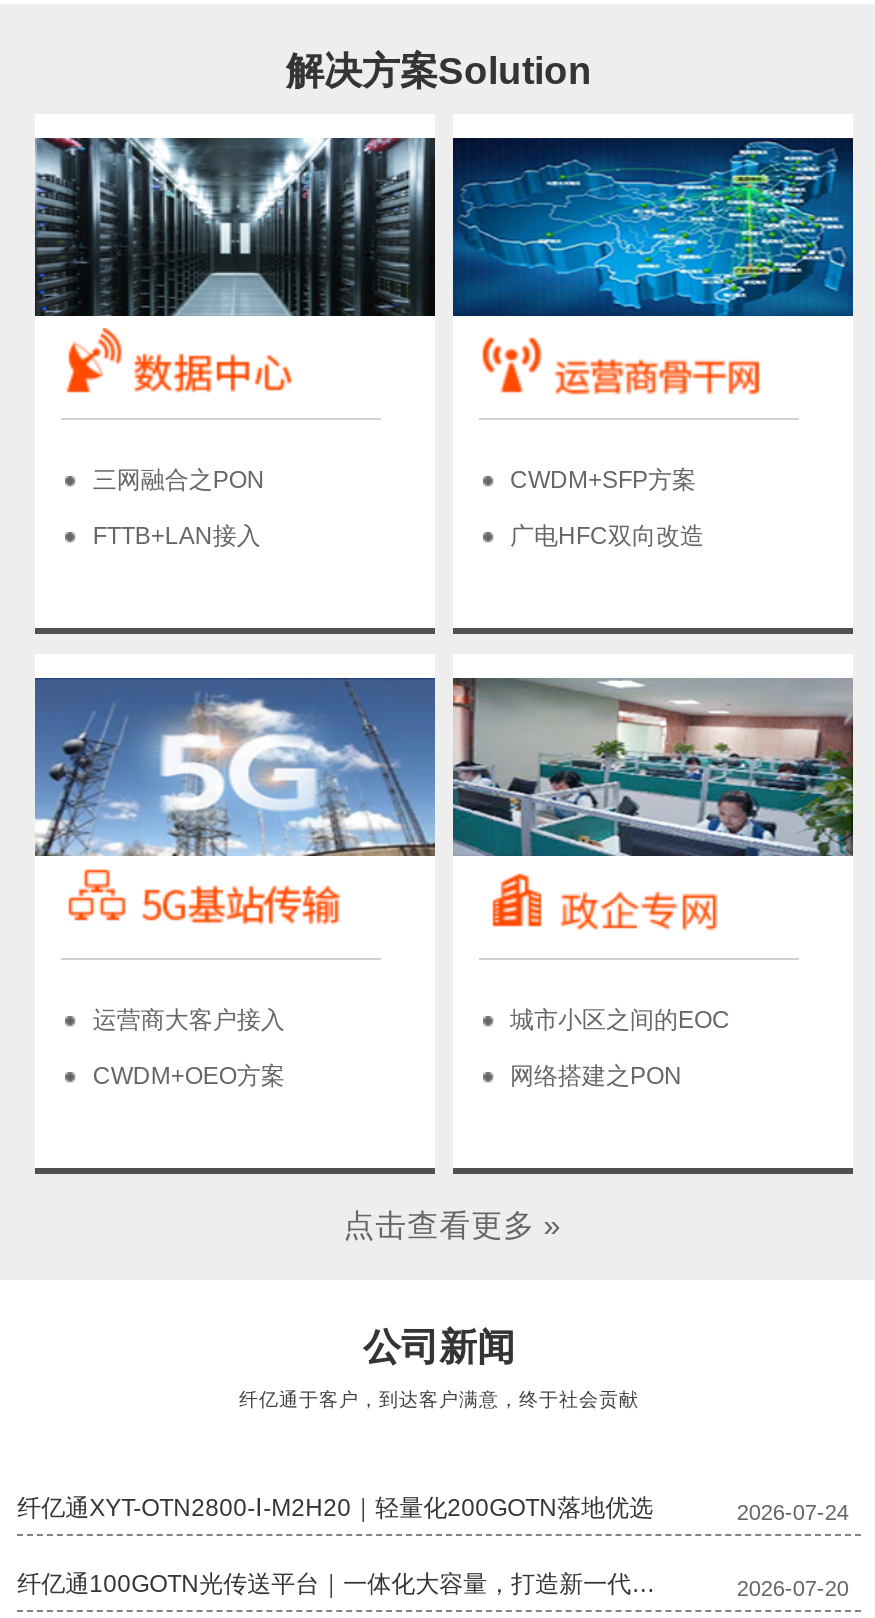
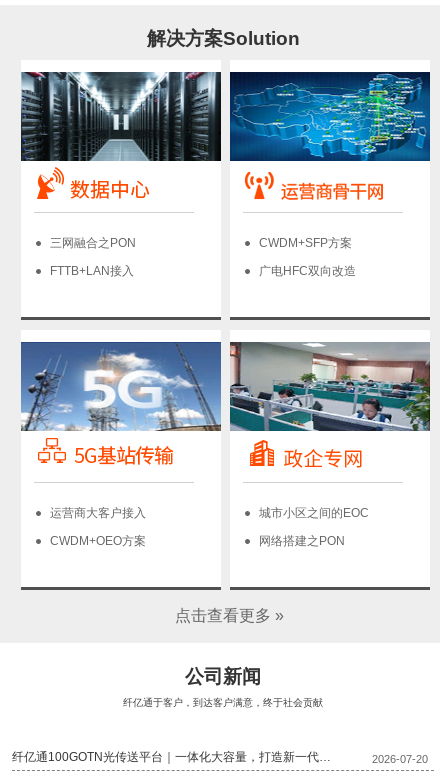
- 纤亿通XYT-OTN2800-Ⅰ-M2H20｜轻量化200GOTN落地优选
- 2026-07-24
